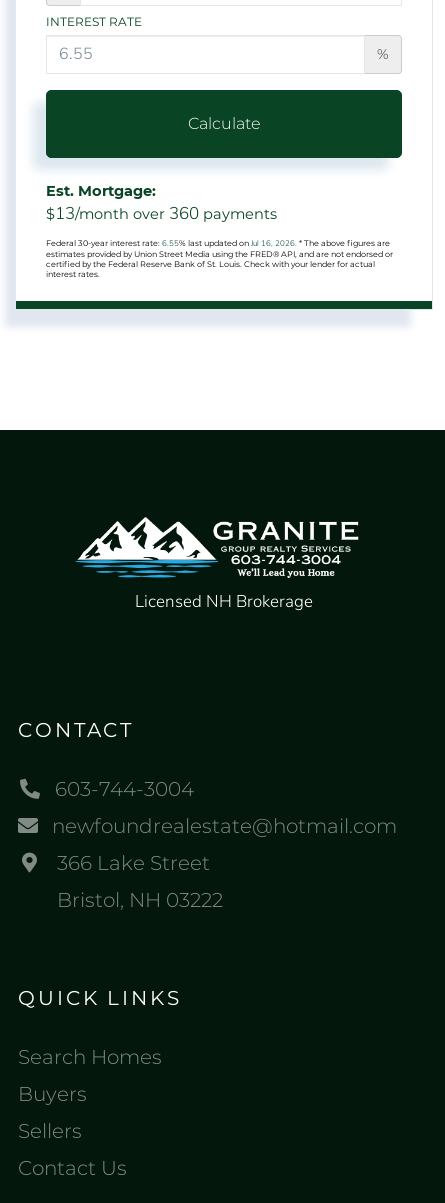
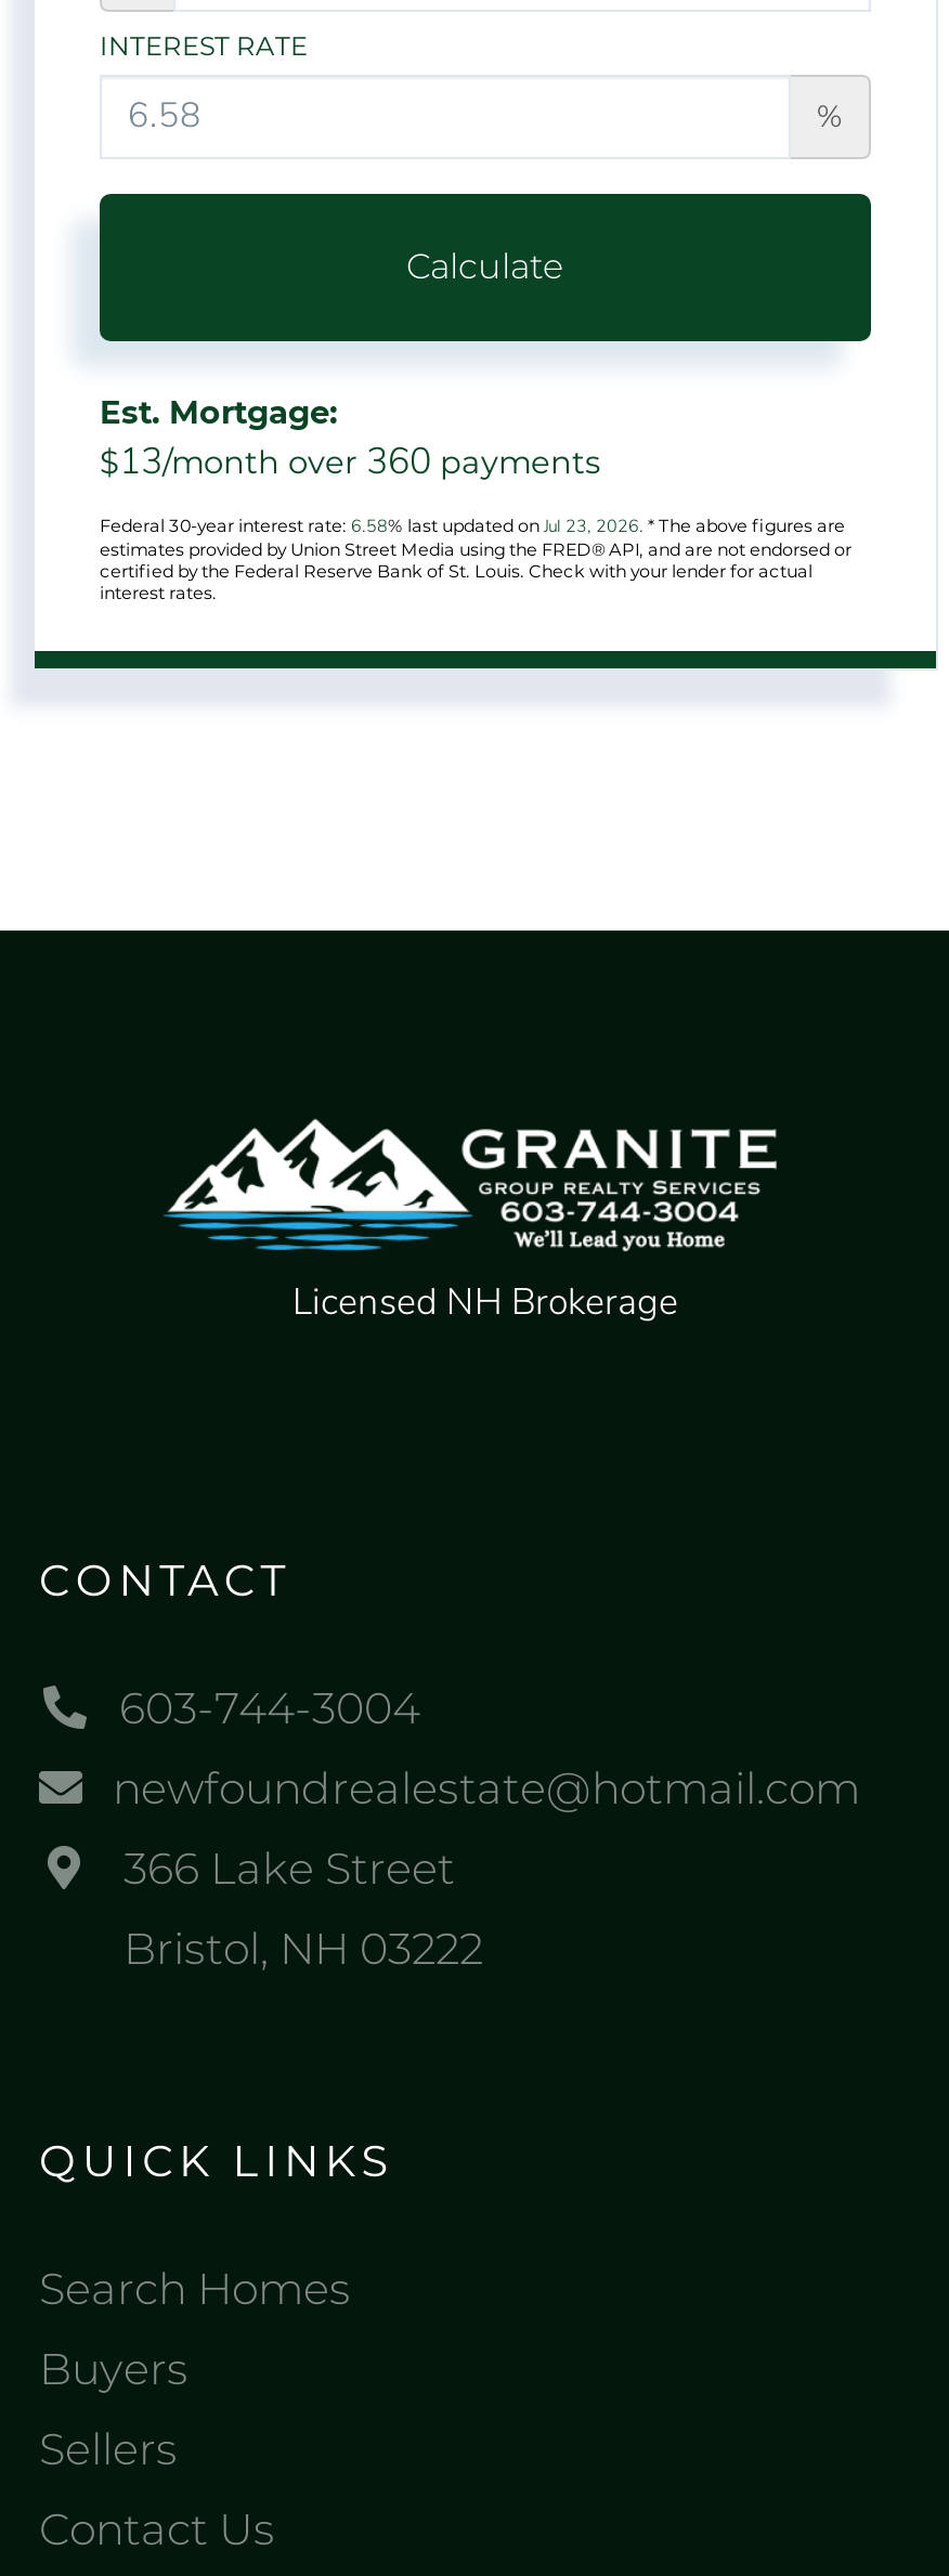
- Federal 30-year interest rate: 6.55% last updated on Jul 16, 2026. * The above figures are
+ Federal 30-year interest rate: 6.58% last updated on Jul 23, 2026. * The above figures are
